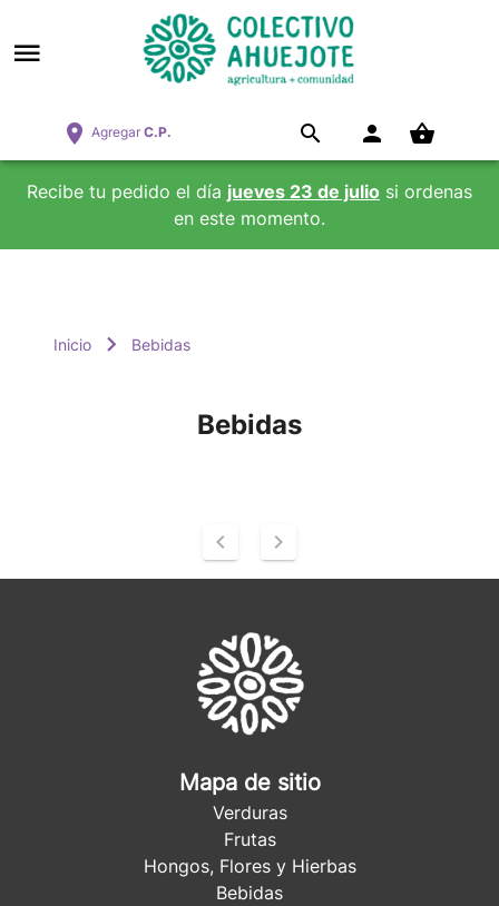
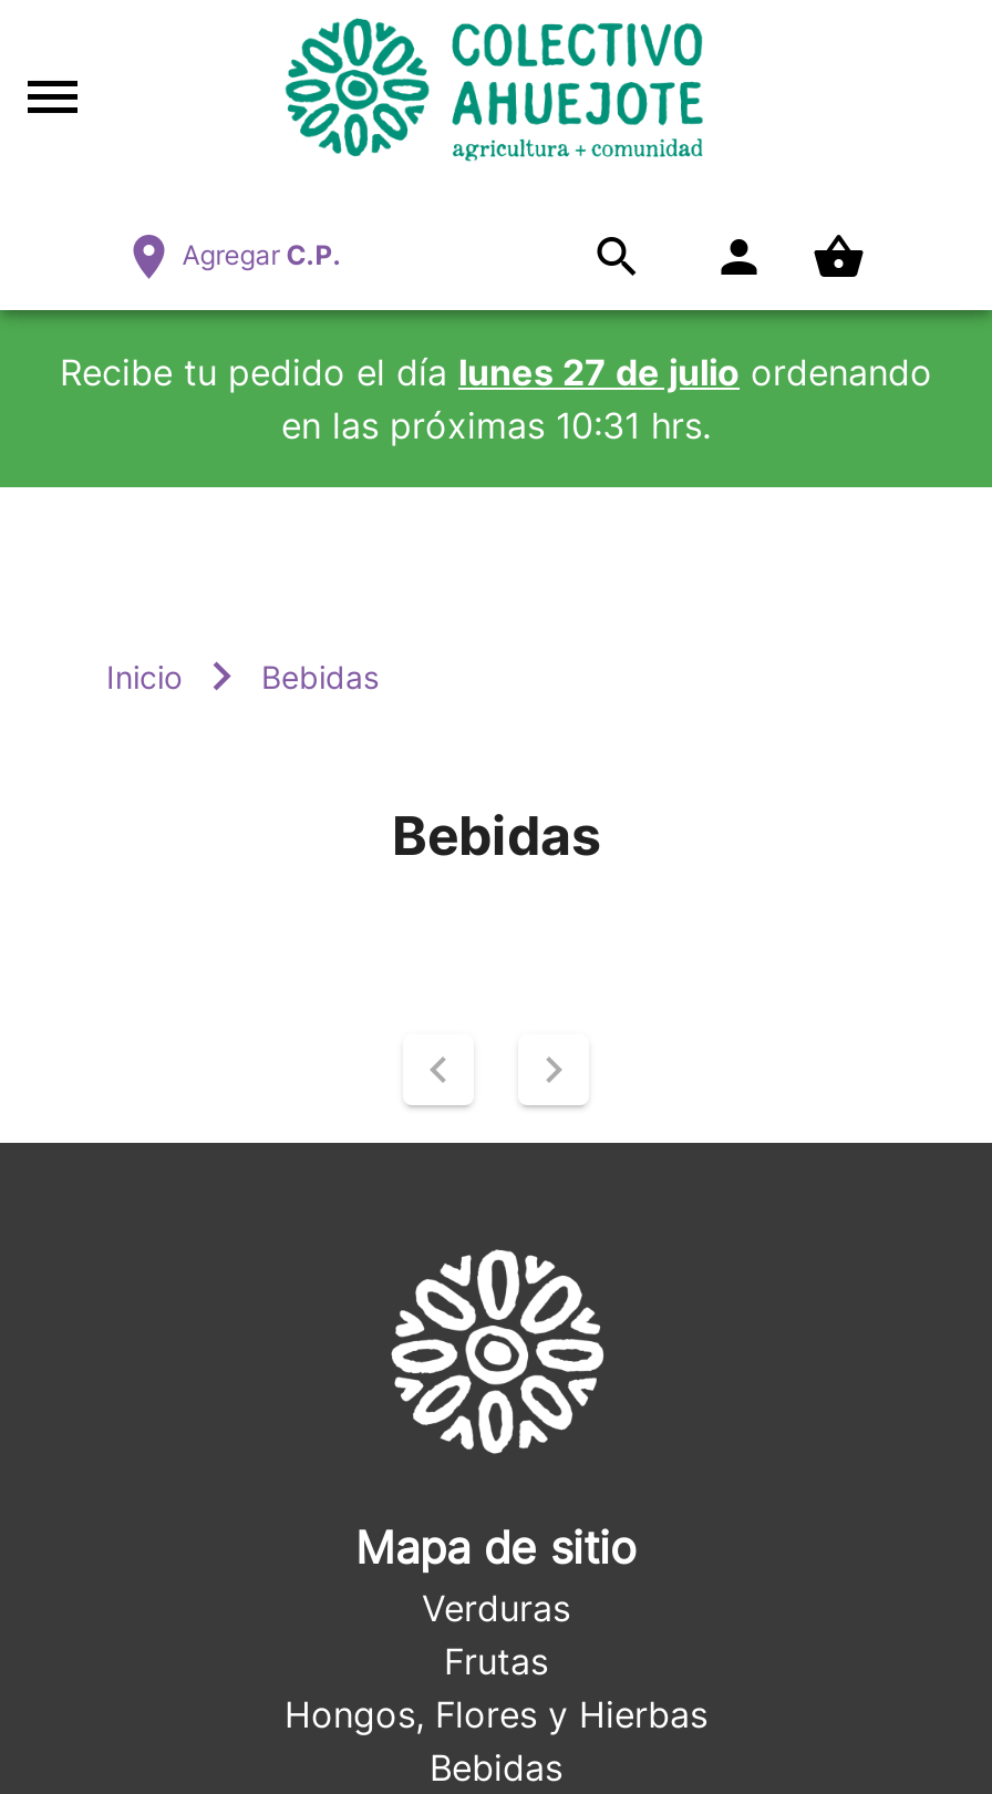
- Recibe tu pedido el día jueves 23 de julio si ordenas
- en este momento.
+ Recibe tu pedido el día lunes 27 de julio ordenando
+ en las próximas 10:31 hrs.
